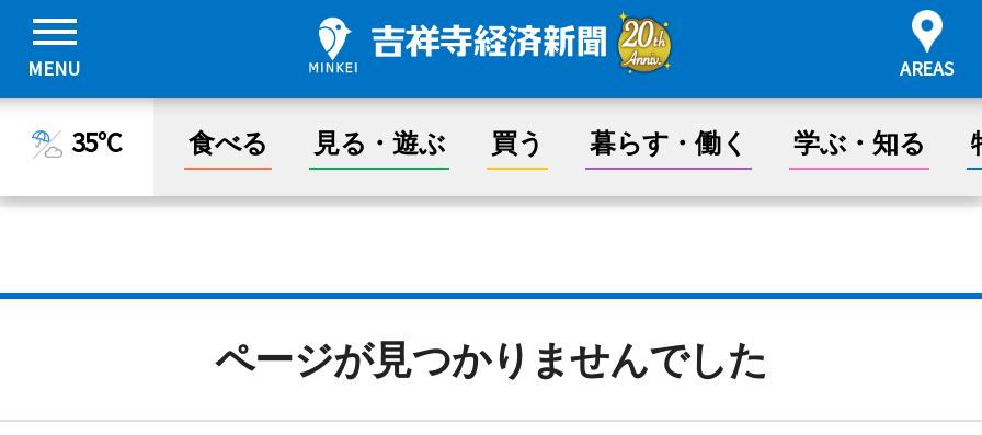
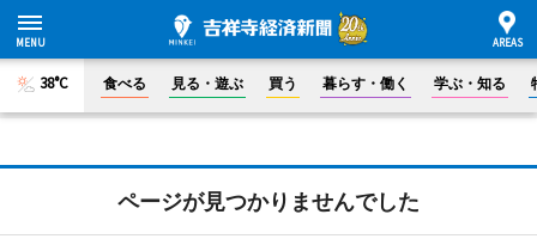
- 35°C
+ 38°C
